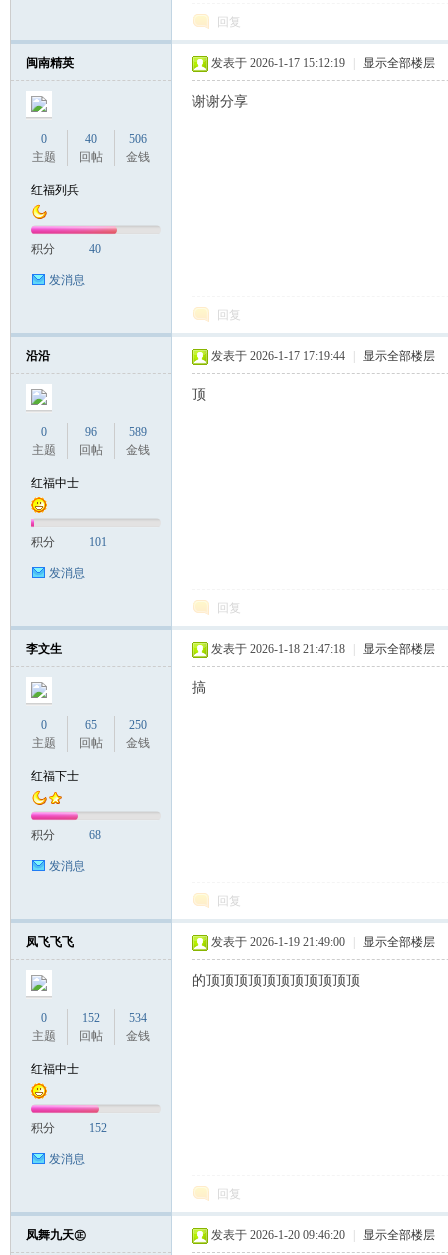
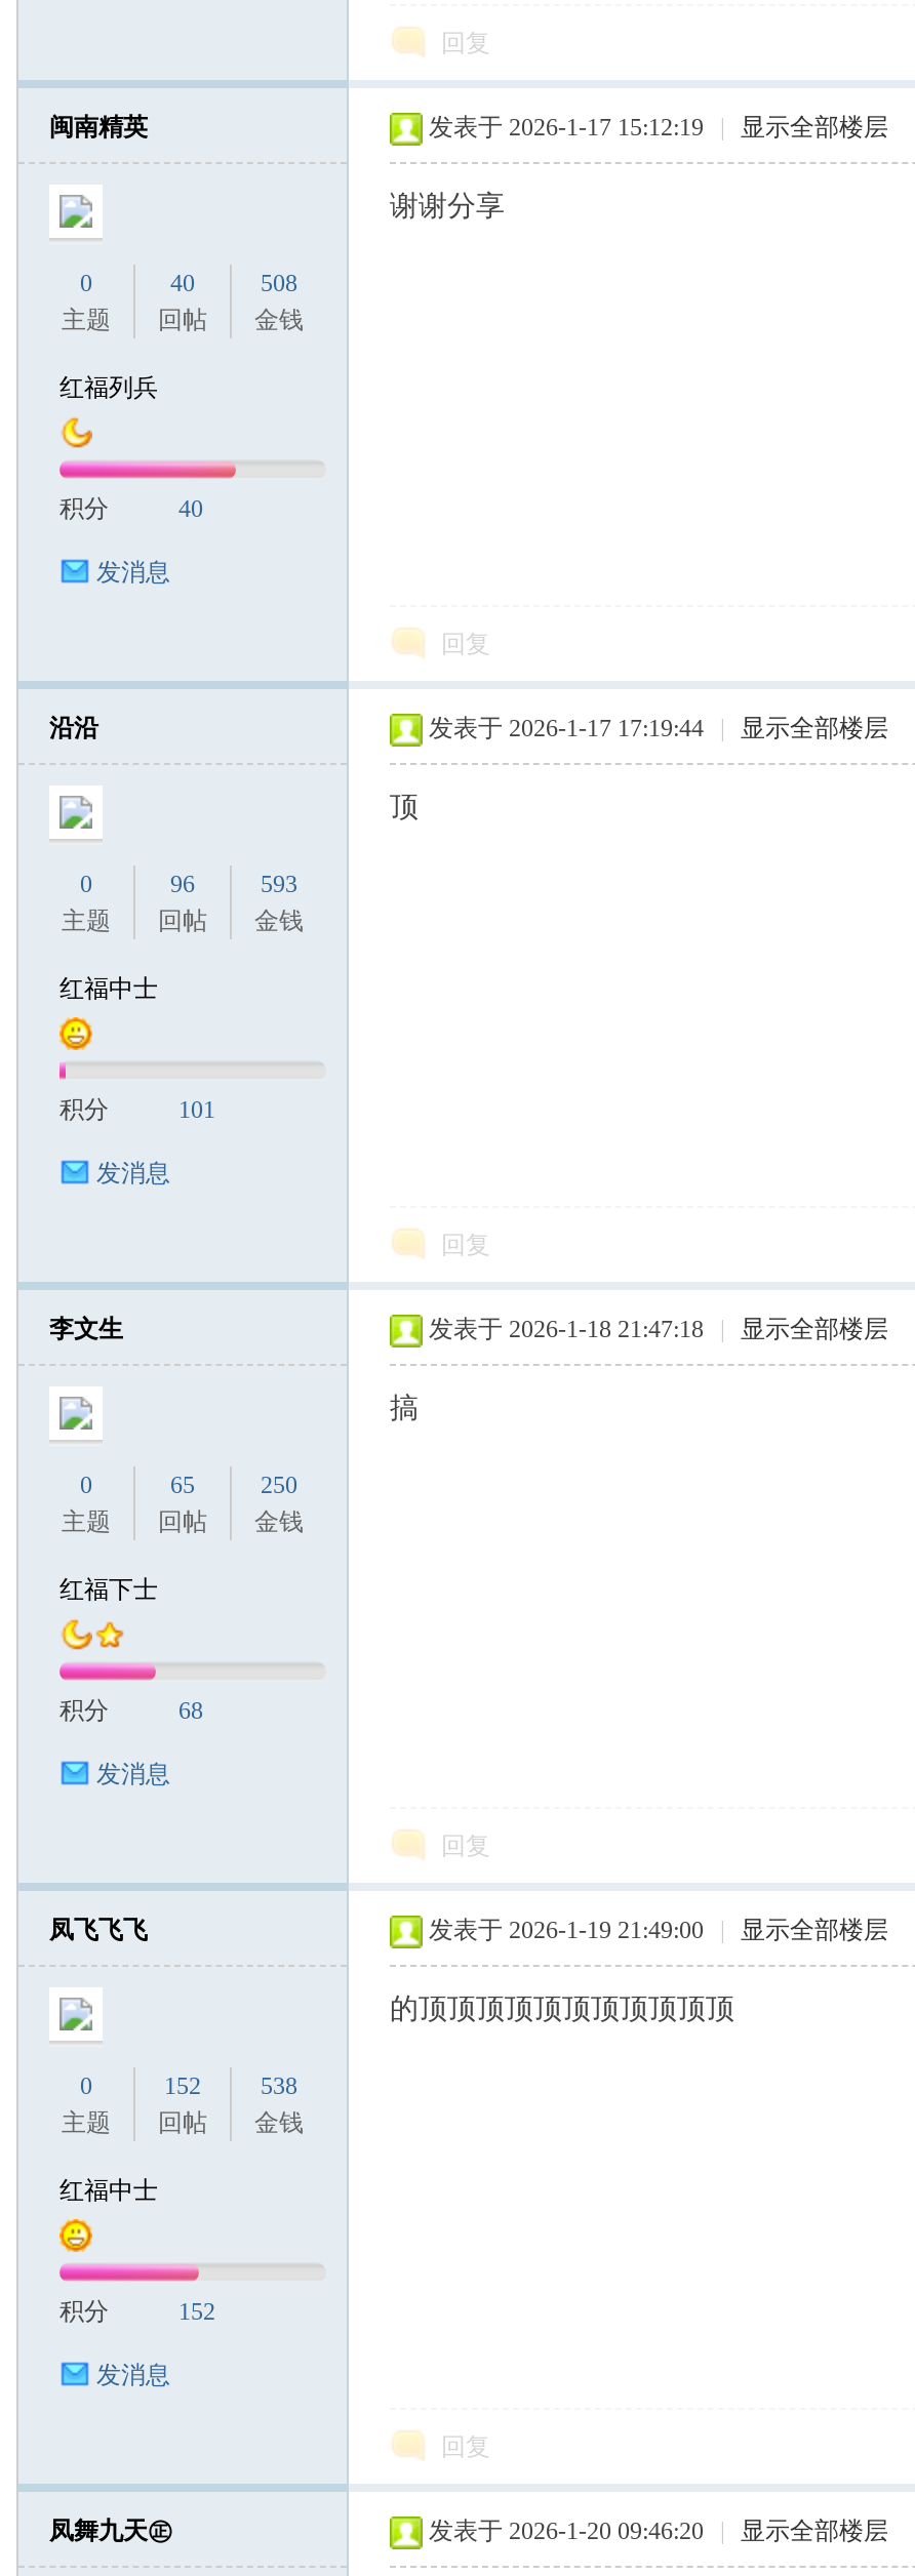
- 506
+ 508

- 589
+ 593

- 534
+ 538
